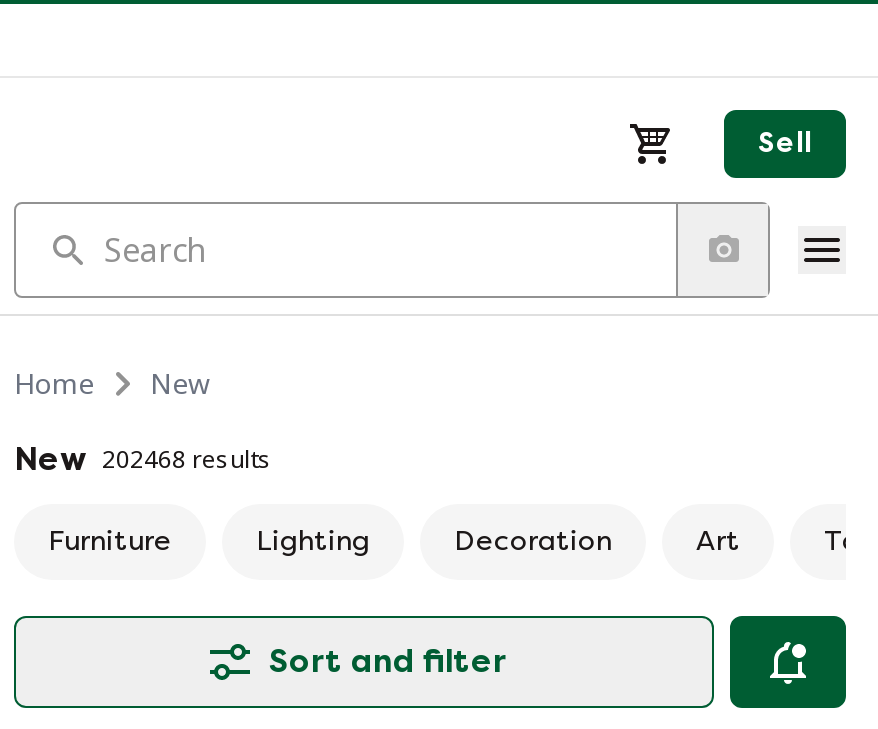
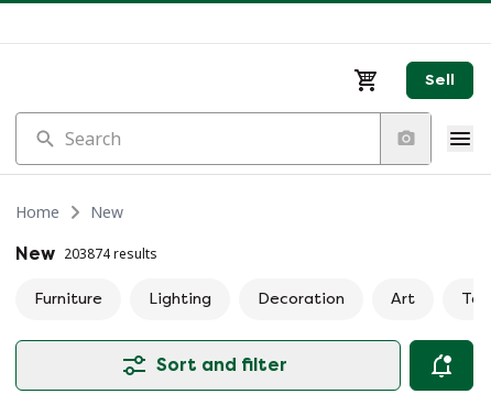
- New 202468 results
+ New 203874 results
